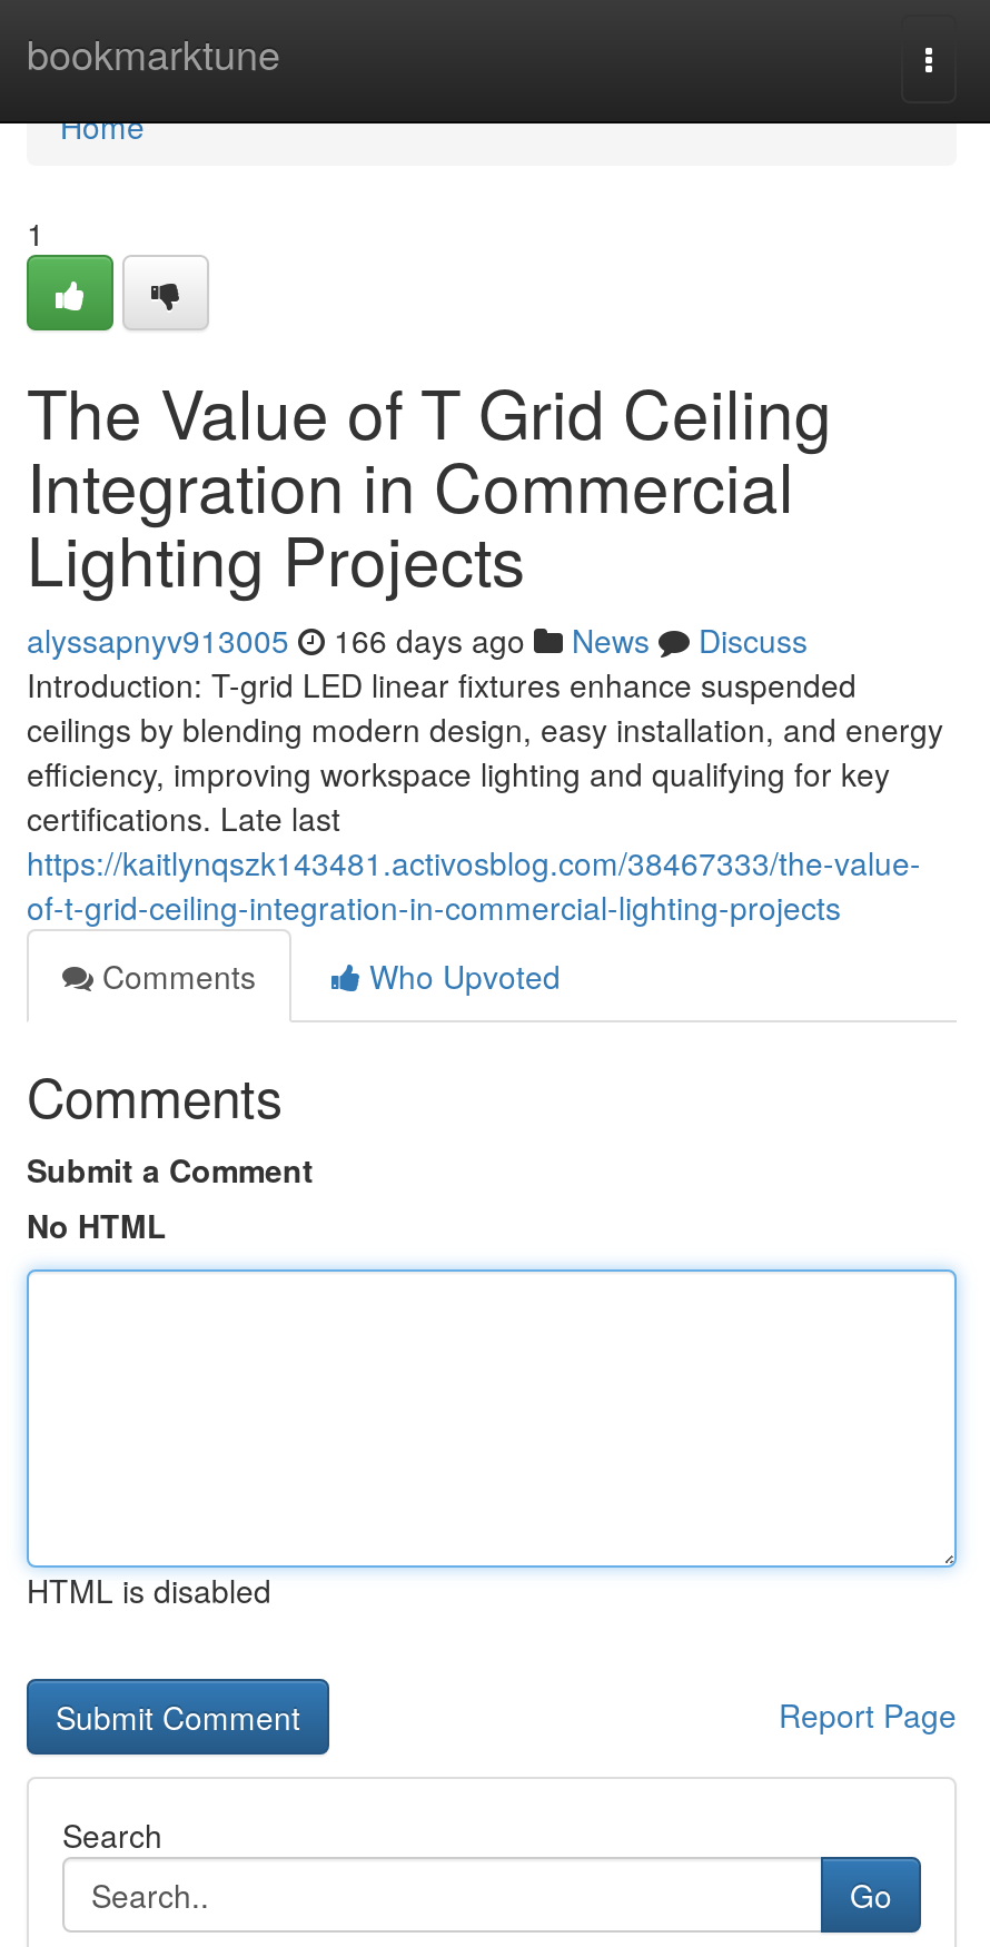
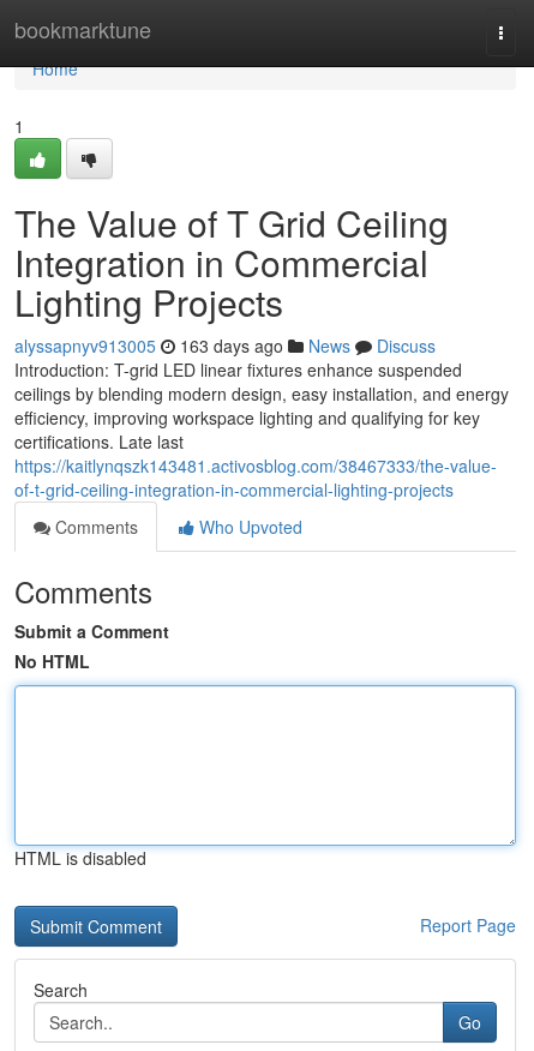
- alyssapnyv913005 166 days ago News Discuss
+ alyssapnyv913005 163 days ago News Discuss
